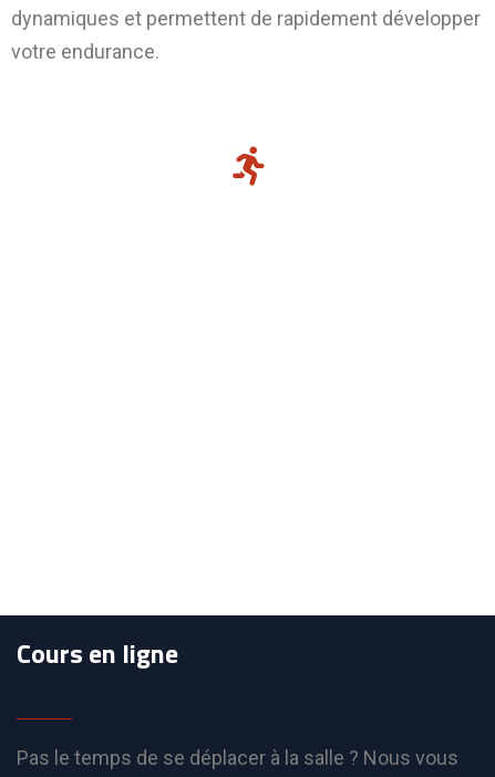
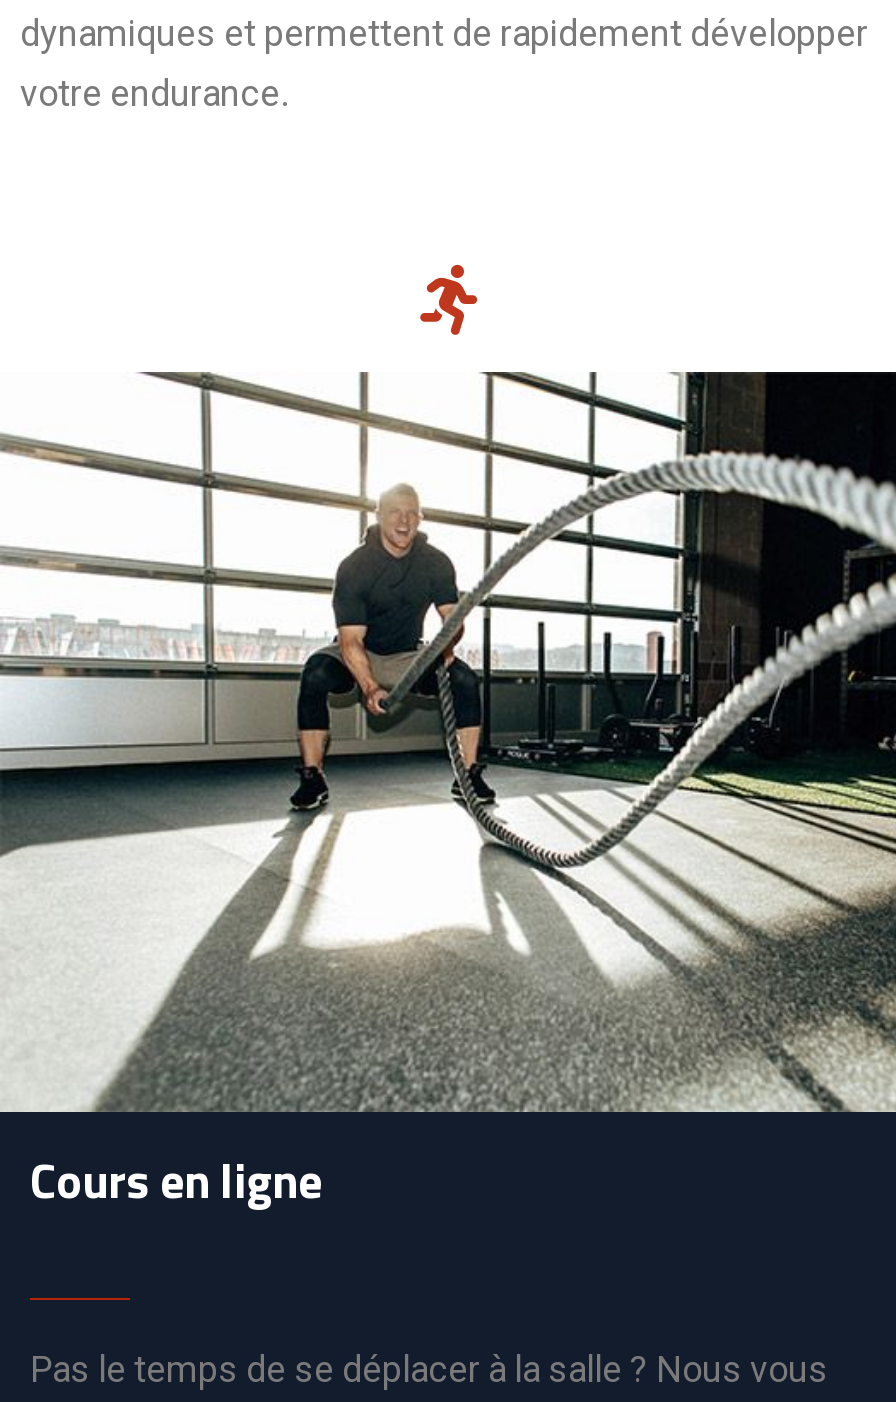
+ [image]
